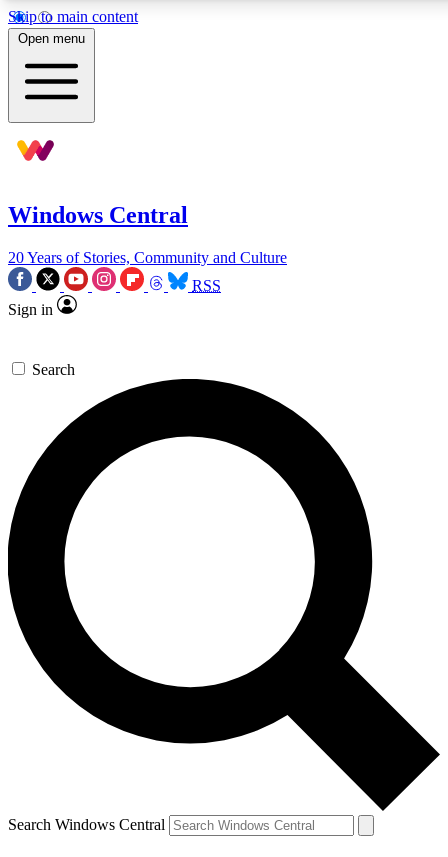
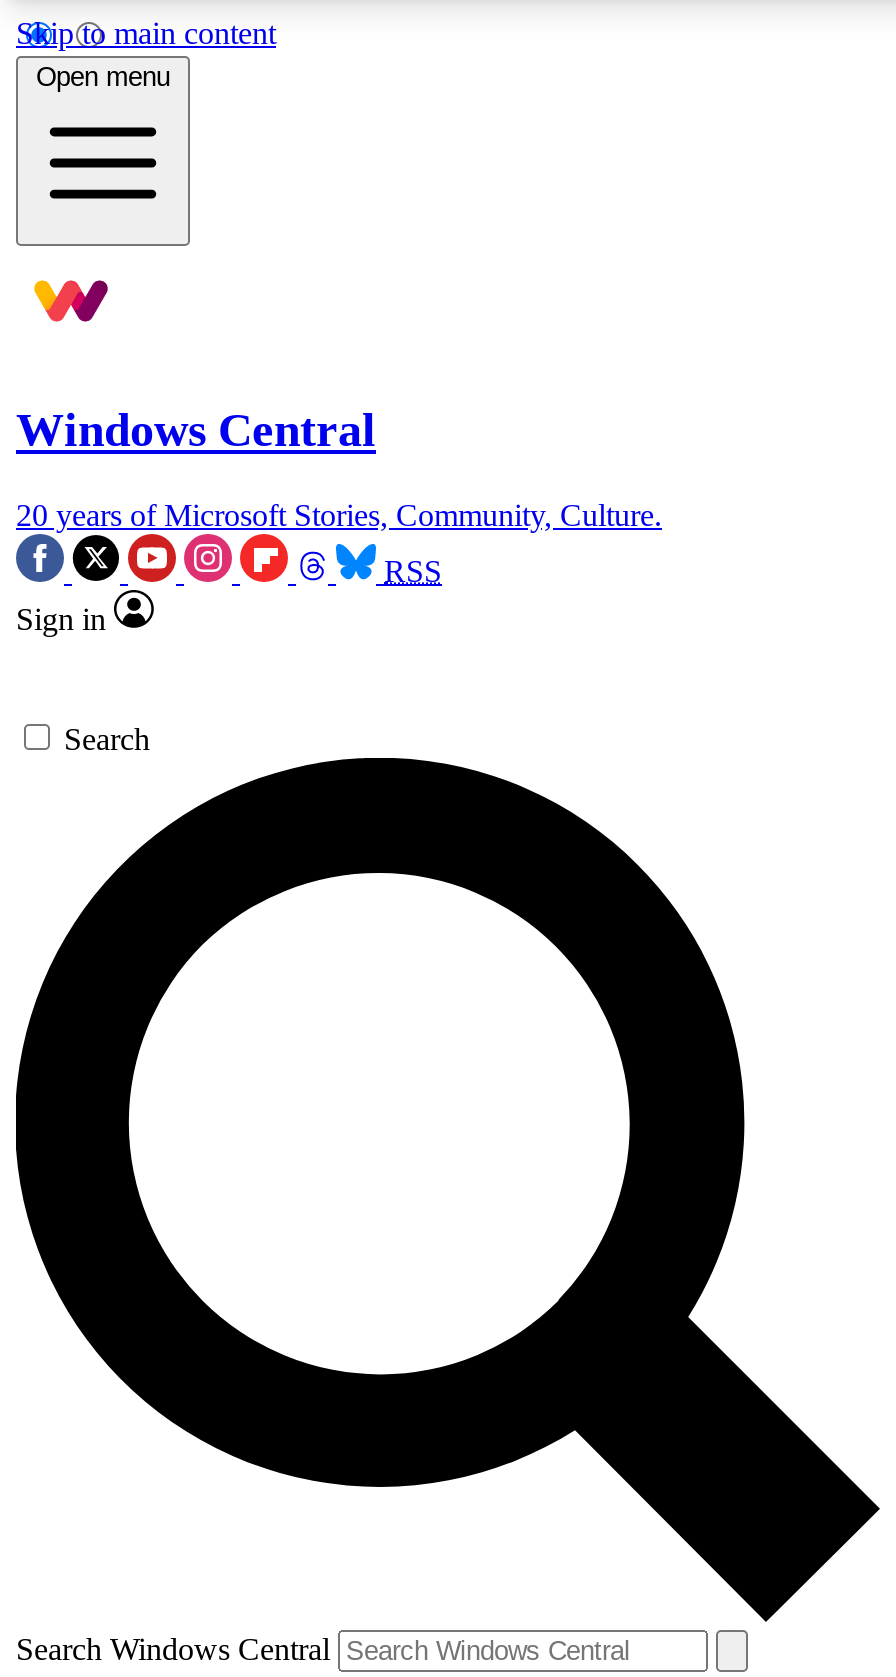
- 20 Years of Stories, Community and Culture
+ 20 years of Microsoft Stories, Community, Culture.
